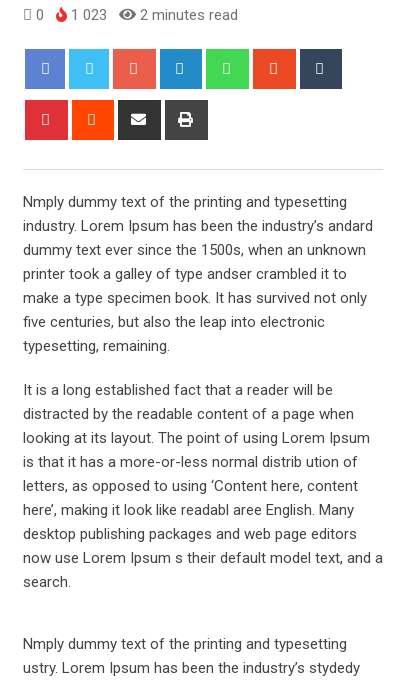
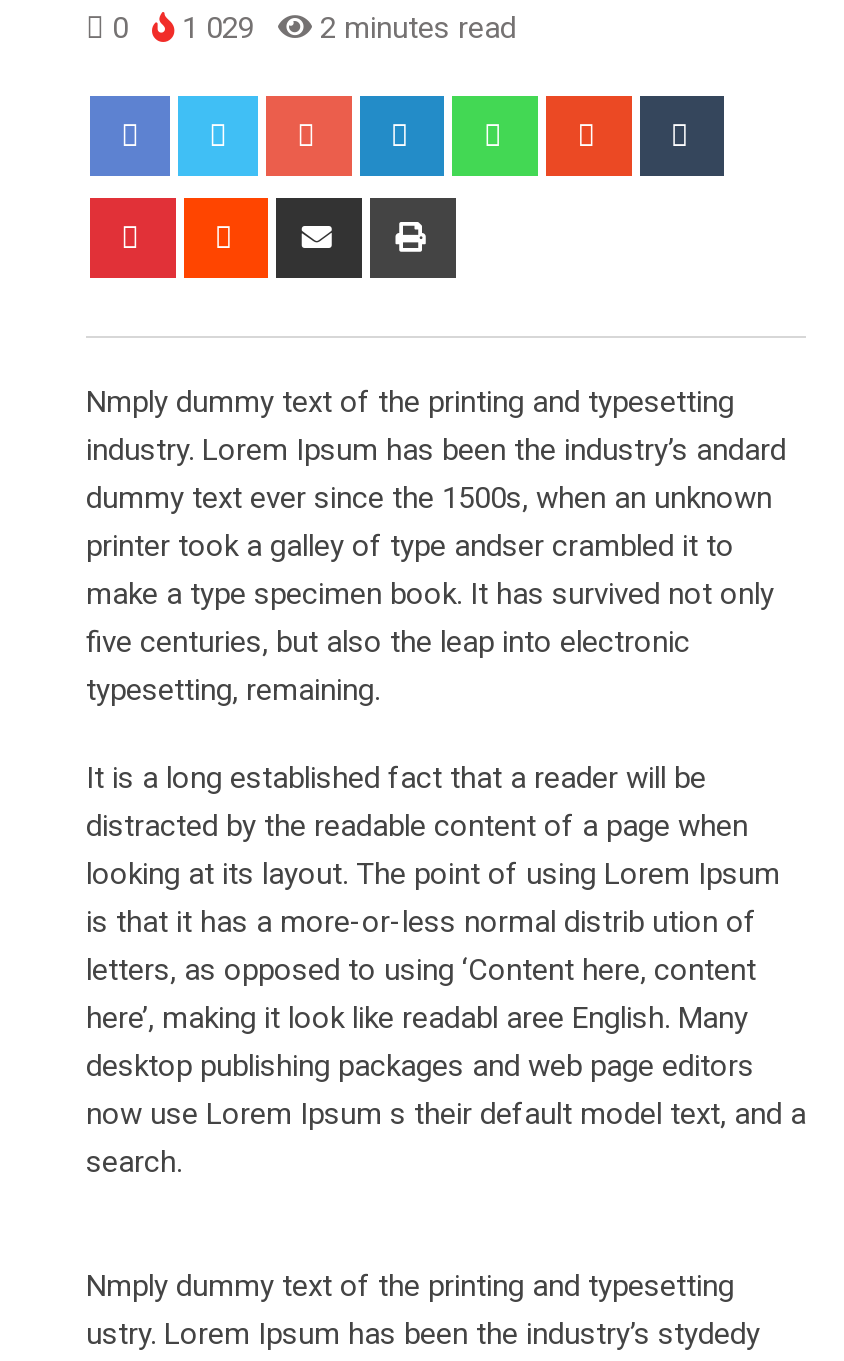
- 1 023
+ 1 029
